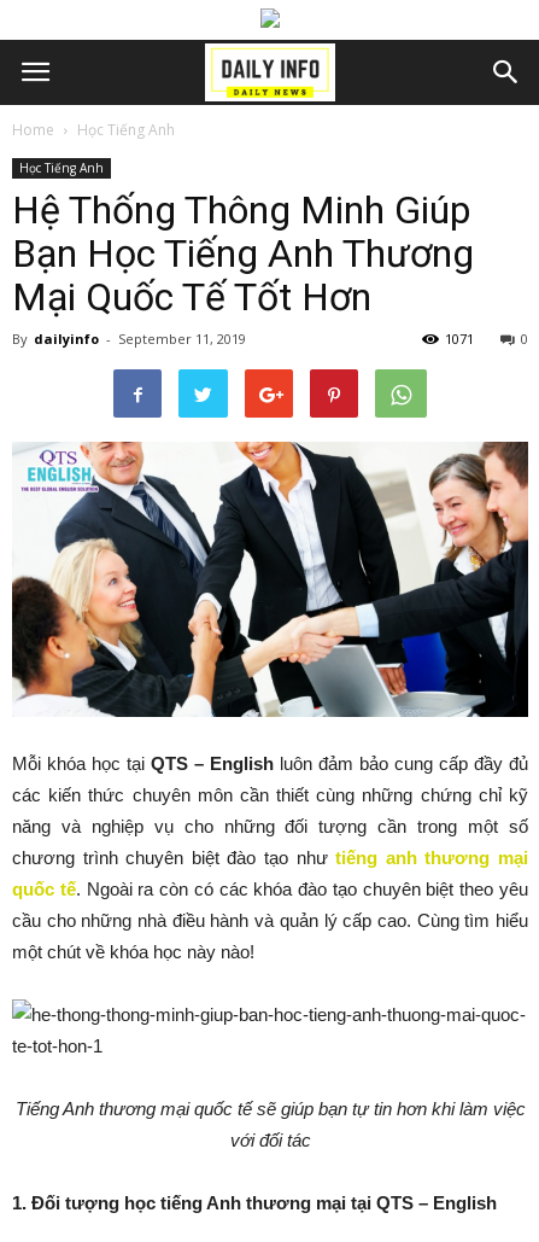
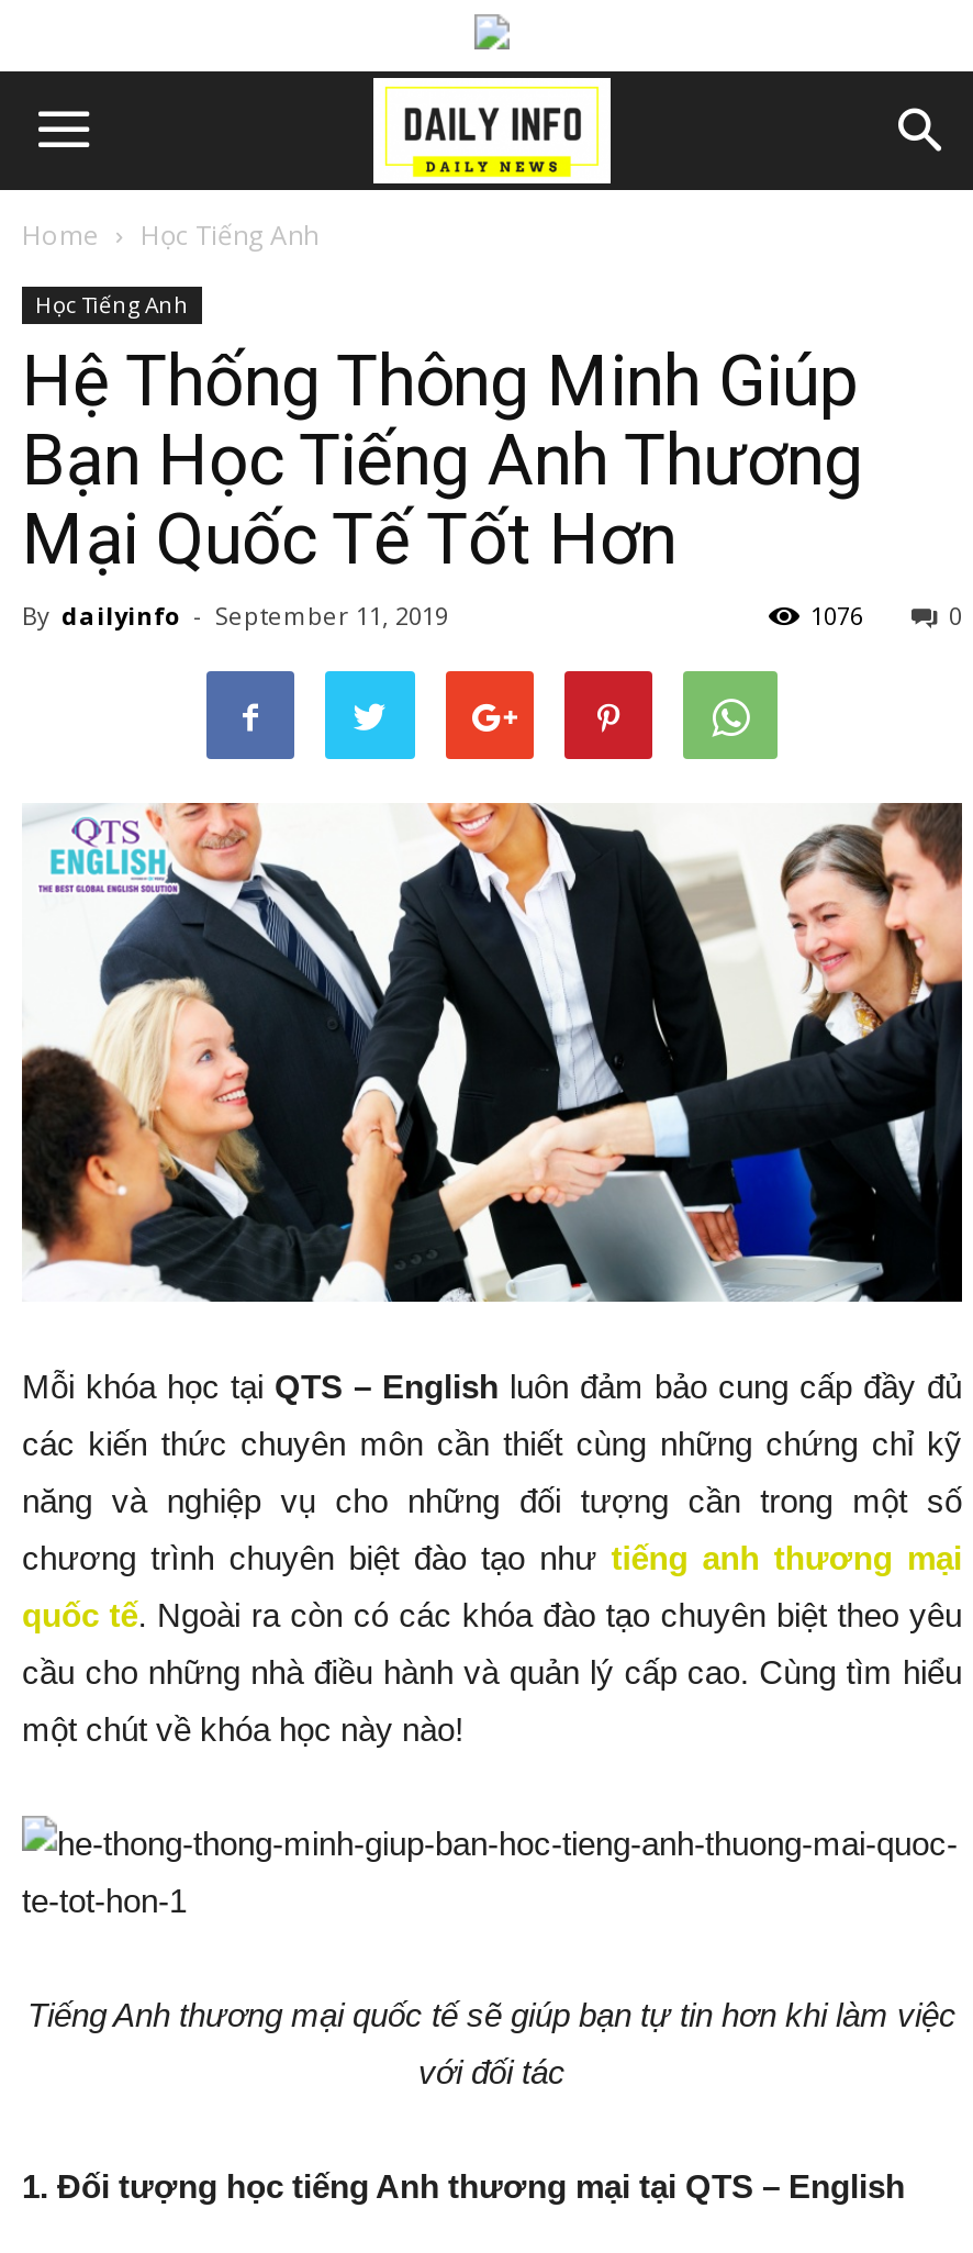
- 1071
+ 1076
